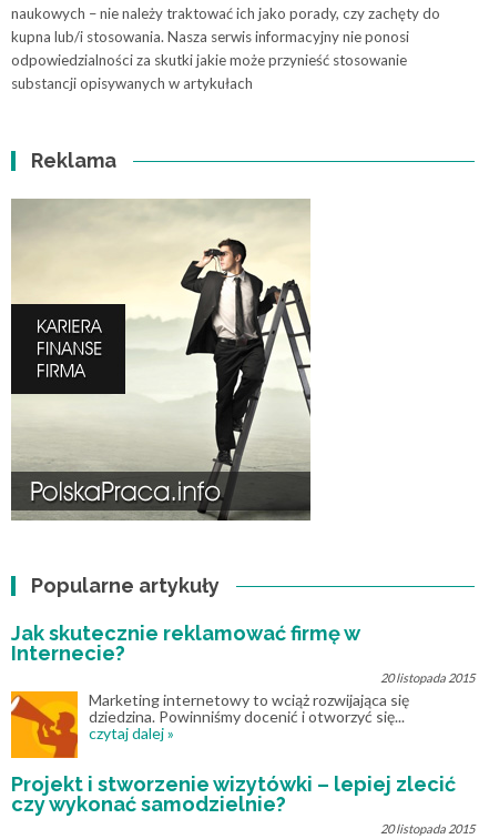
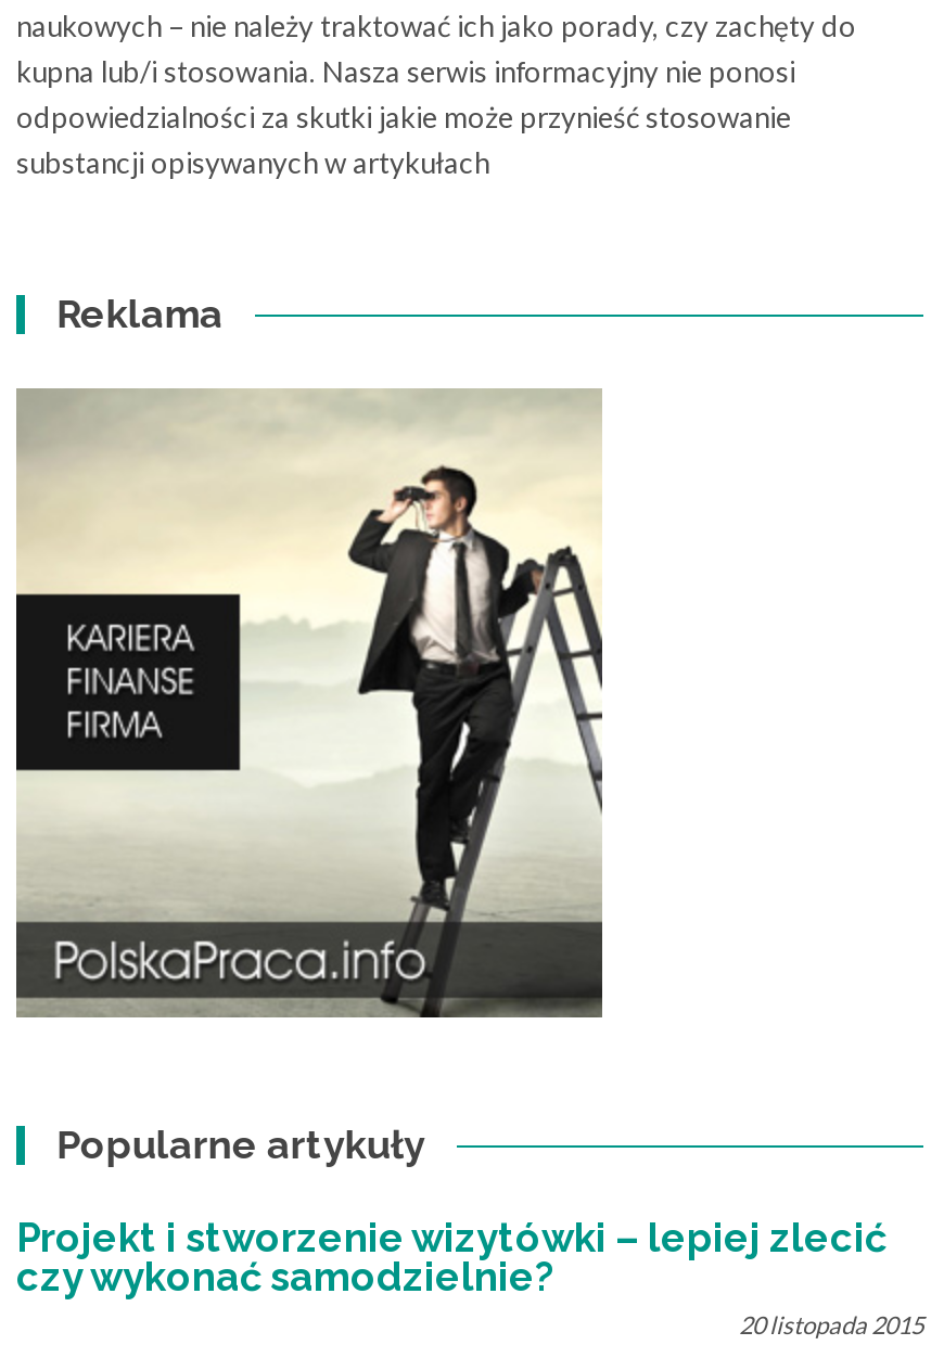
- [image]
- Jak skutecznie reklamować firmę w
- Internecie?
- 20 listopada 2015
- Marketing internetowy to wciąż rozwijająca się
- dziedzina. Powinniśmy docenić i otworzyć się...
- czytaj dalej »
